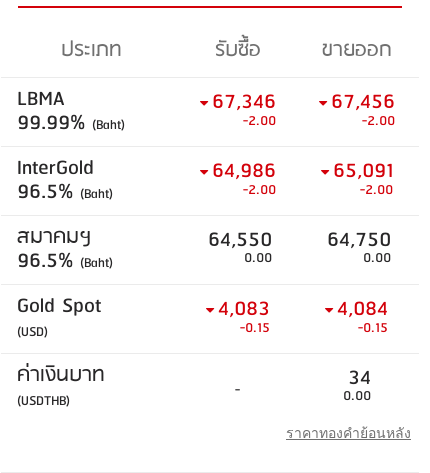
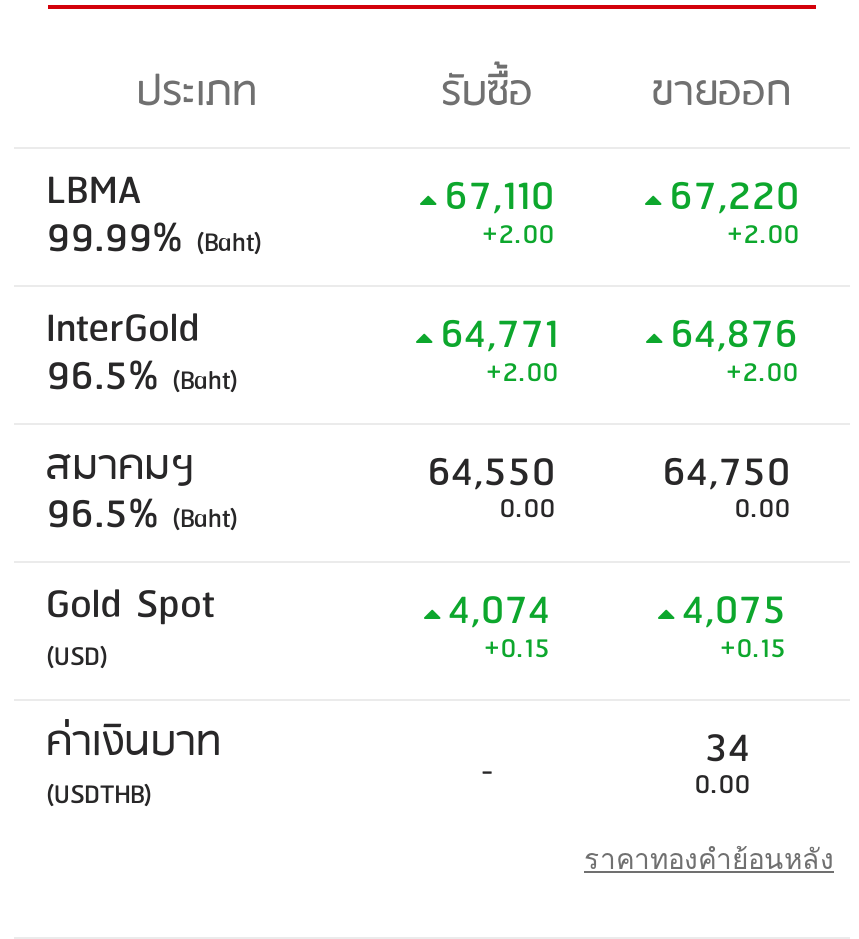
- 67,346
+ 67,110

- 67,456
+ 67,220

- -2.00
+ +2.00

- -2.00
+ +2.00

- 64,986
+ 64,771

- 65,091
+ 64,876

- -2.00
+ +2.00

- -2.00
+ +2.00

- 4,083
+ 4,074

- 4,084
+ 4,075

- -0.15
+ +0.15

- -0.15
+ +0.15
